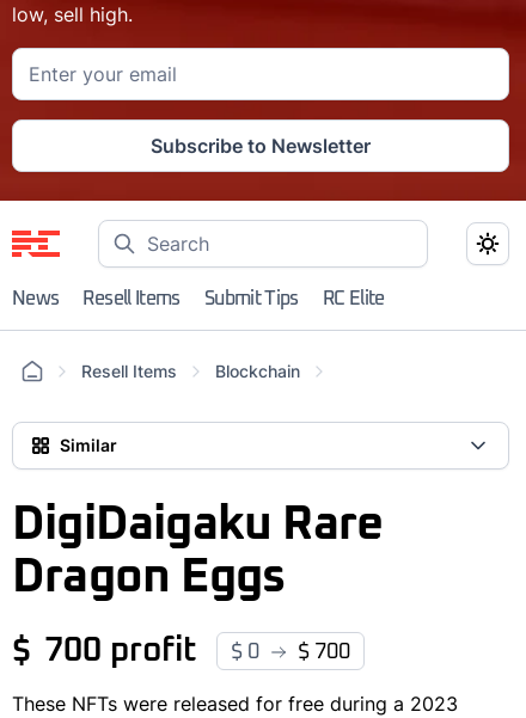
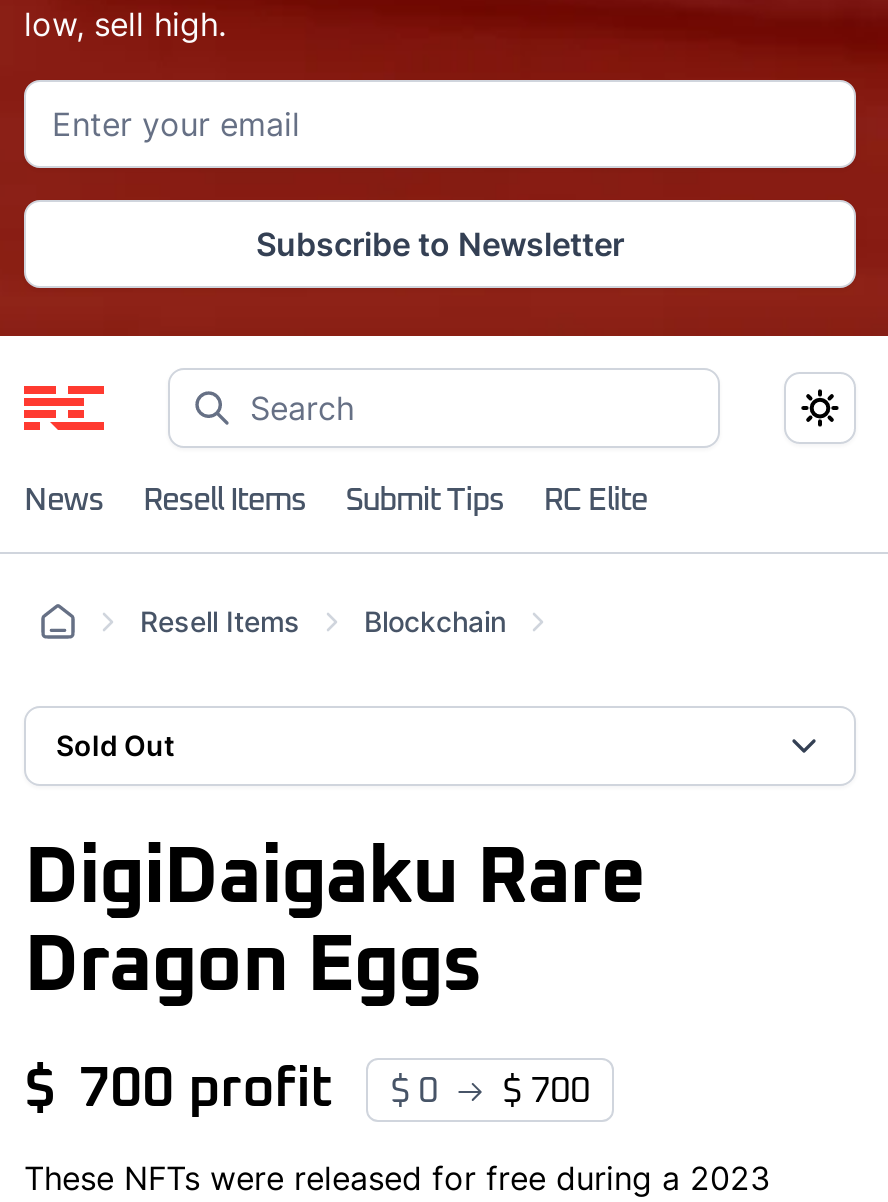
- Similar
+ Sold Out
